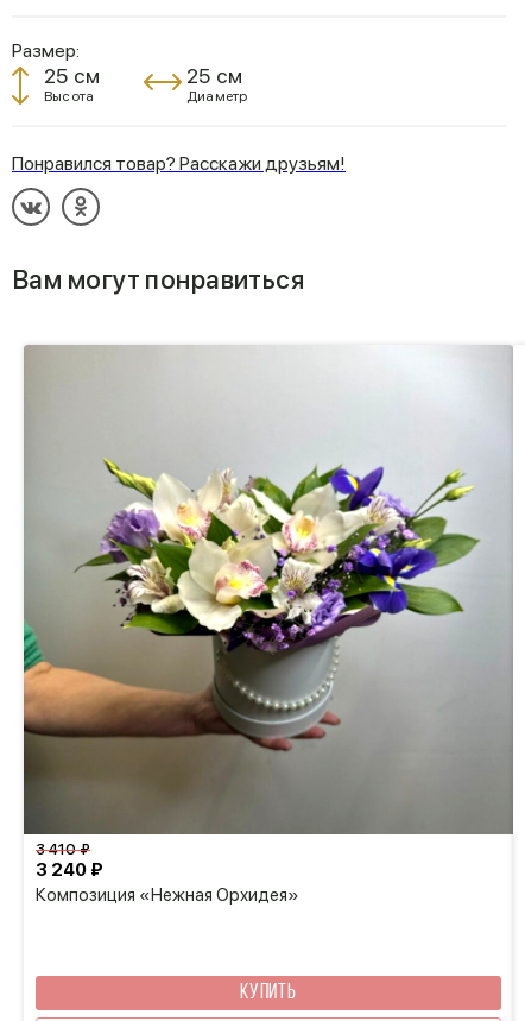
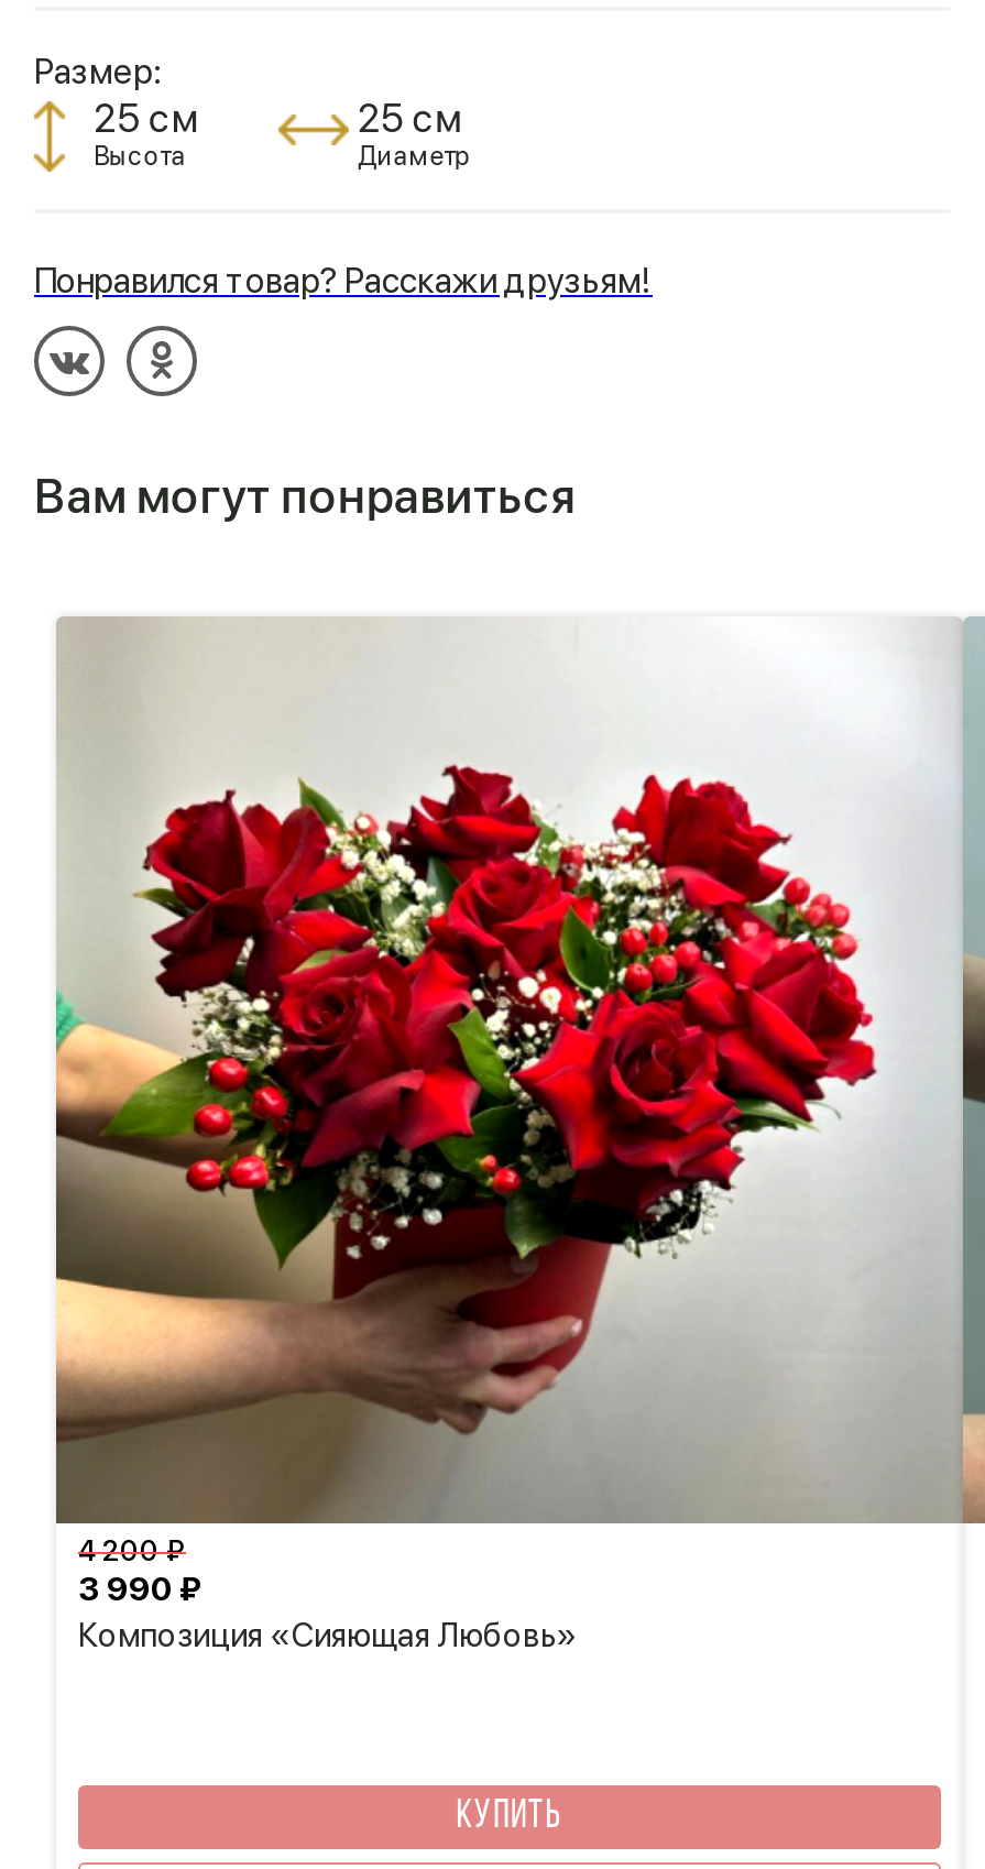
- [image]
- 3 410 ₽
+ [image]
+ 4 200 ₽

- 3 240 ₽
+ 3 990 ₽

- Композиция «Нежная Орхидея»
+ Композиция «Сияющая Любовь»
